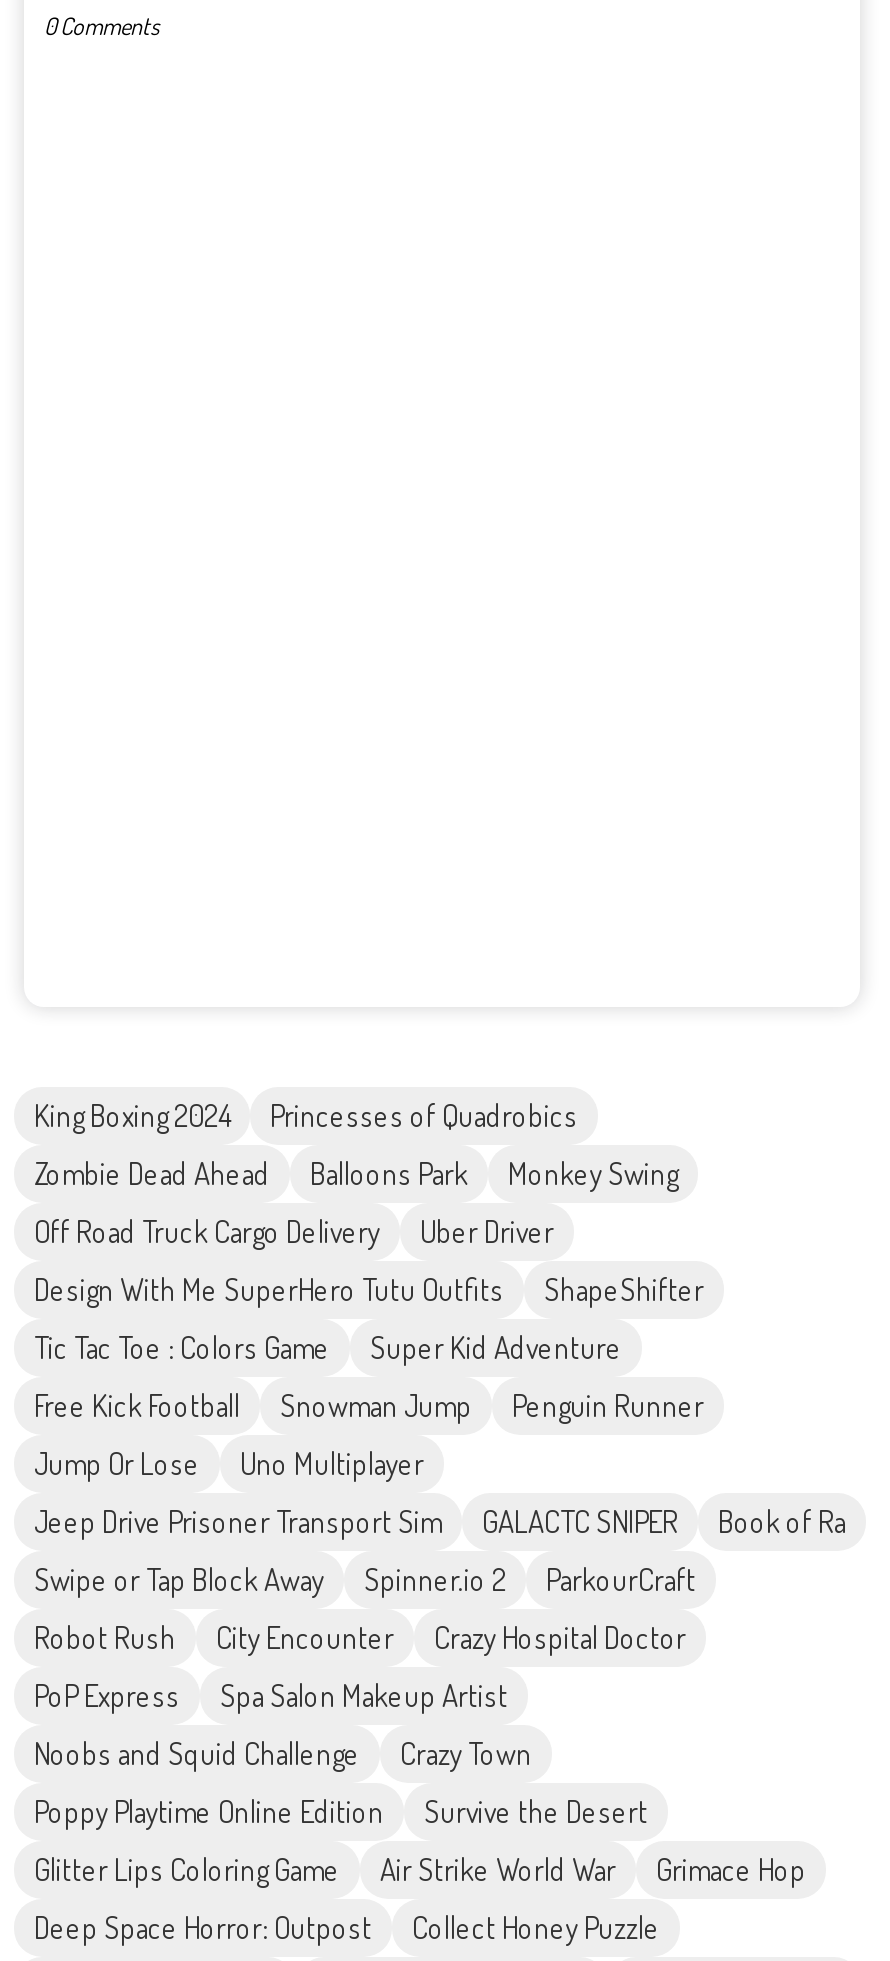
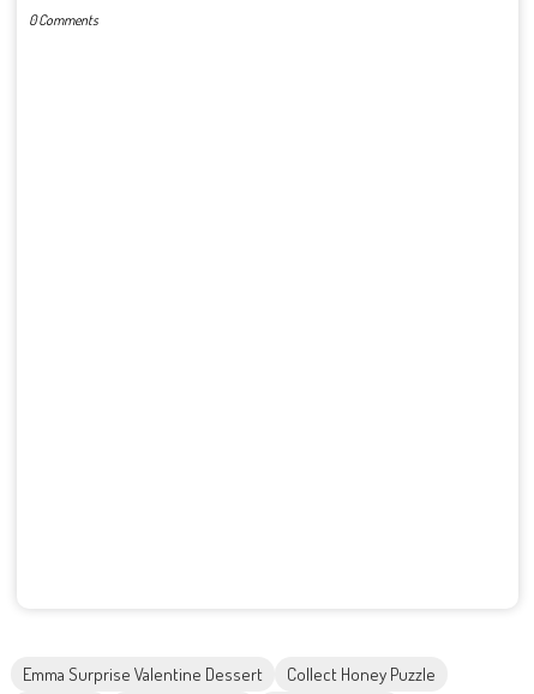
- King Boxing 2024
- Princesses of Quadrobics
- Zombie Dead Ahead
- Balloons Park
- Monkey Swing
- Off Road Truck Cargo Delivery
- Uber Driver
- Design With Me SuperHero Tutu Outfits
- ShapeShifter
- Tic Tac Toe : Colors Game
- Super Kid Adventure
- Free Kick Football
- Snowman Jump
- Penguin Runner
- Jump Or Lose
- Uno Multiplayer
- Jeep Drive Prisoner Transport Sim
- GALACTC SNIPER
- Book of Ra
- Swipe or Tap Block Away
- Spinner.io 2
- ParkourCraft
- Robot Rush
- City Encounter
- Crazy Hospital Doctor
- PoP Express
- Spa Salon Makeup Artist
- Noobs and Squid Challenge
- Crazy Town
- Poppy Playtime Online Edition
- Survive the Desert
- Glitter Lips Coloring Game
- Air Strike World War
- Grimace Hop
- Deep Space Horror: Outpost
+ Emma Surprise Valentine Dessert
